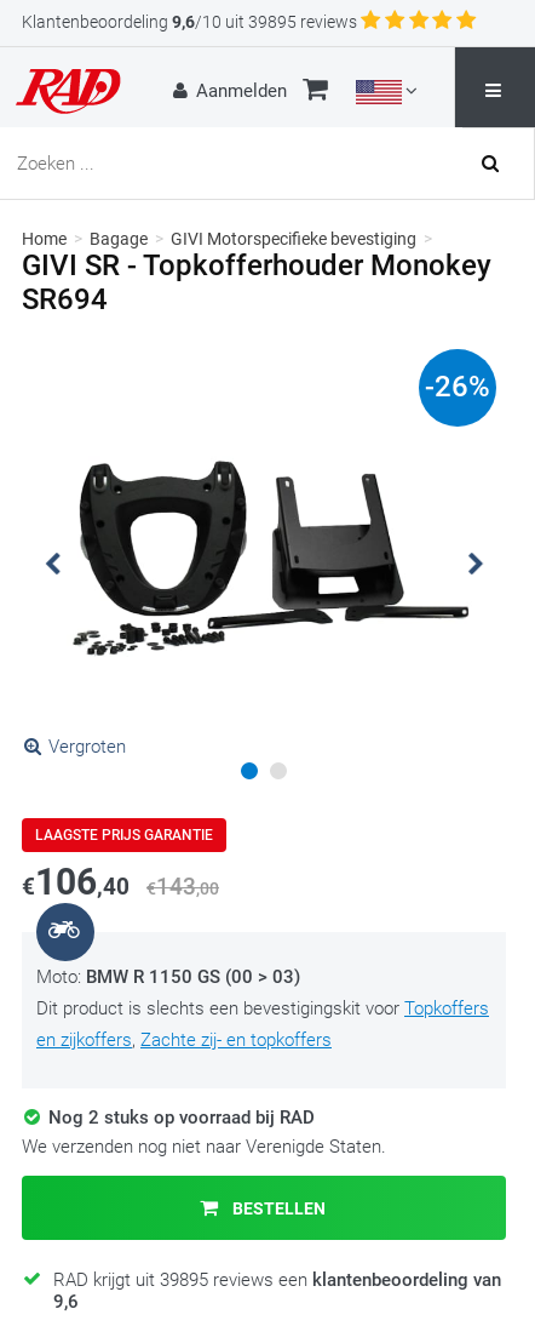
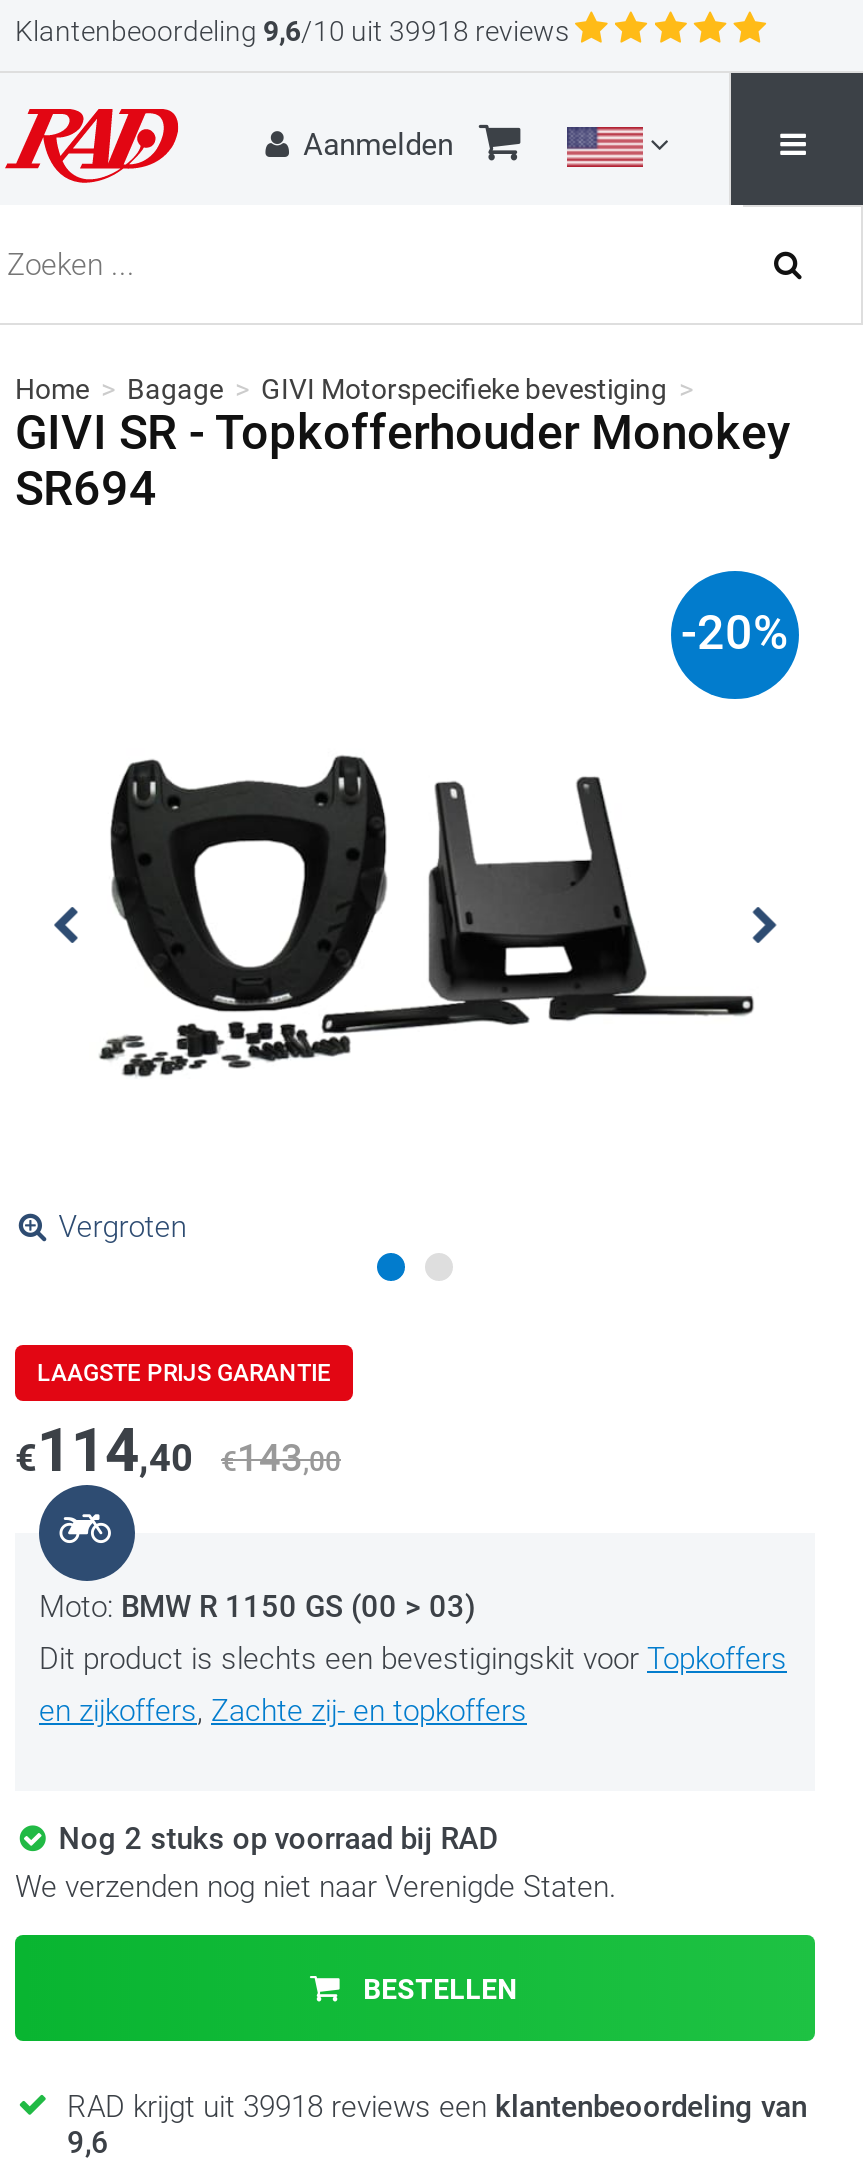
- Klantenbeoordeling 9,6/10 uit 39895 reviews
+ Klantenbeoordeling 9,6/10 uit 39918 reviews

- -26%
+ -20%

- €106,40
+ €114,40

- RAD krijgt uit 39895 reviews een klantenbeoordeling van
+ RAD krijgt uit 39918 reviews een klantenbeoordeling van
